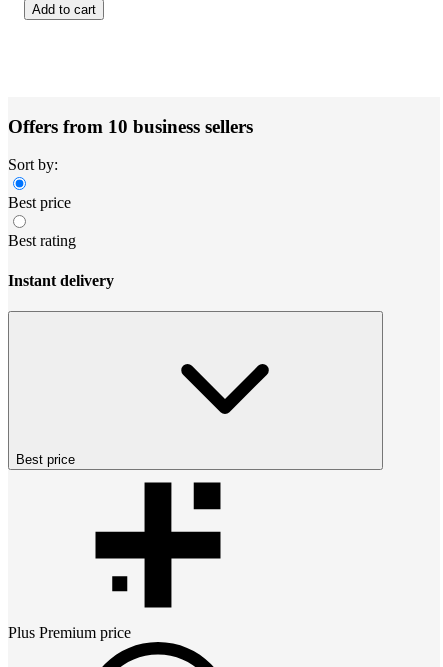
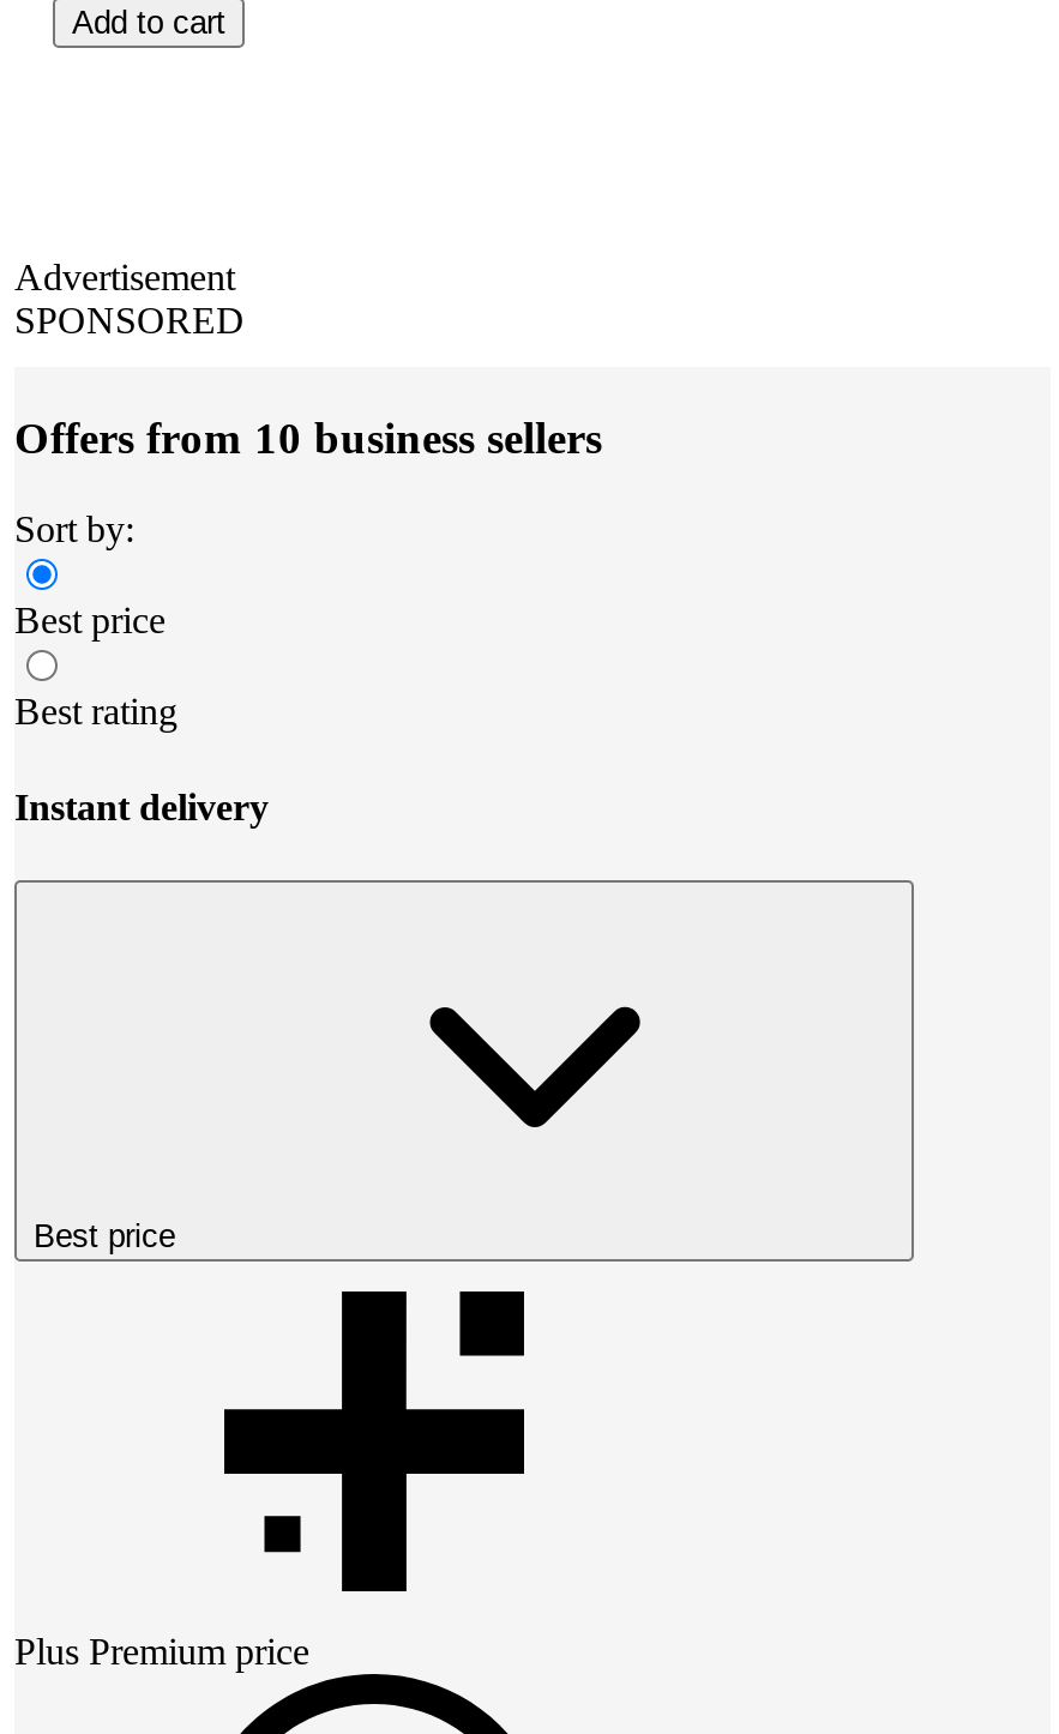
+ Advertisement
+ SPONSORED
